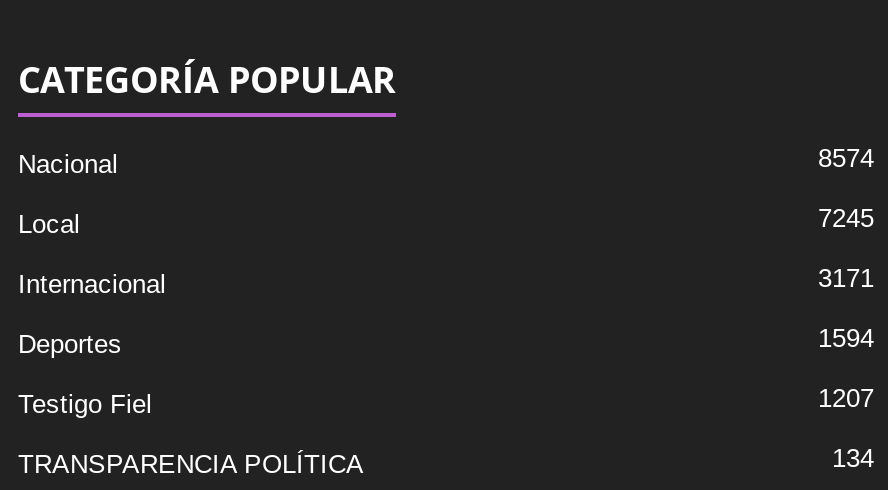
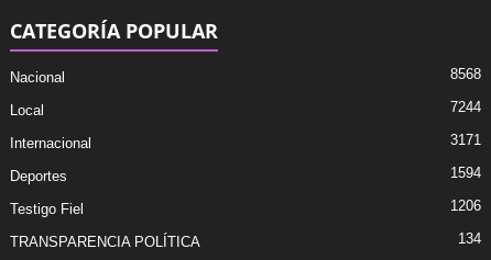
- 8574
+ 8568

- 7245
+ 7244

- 1207
+ 1206
